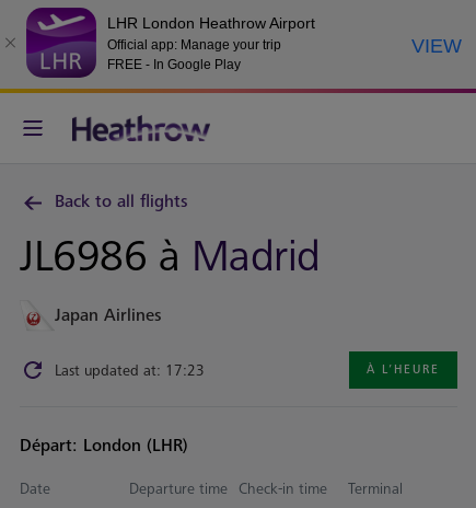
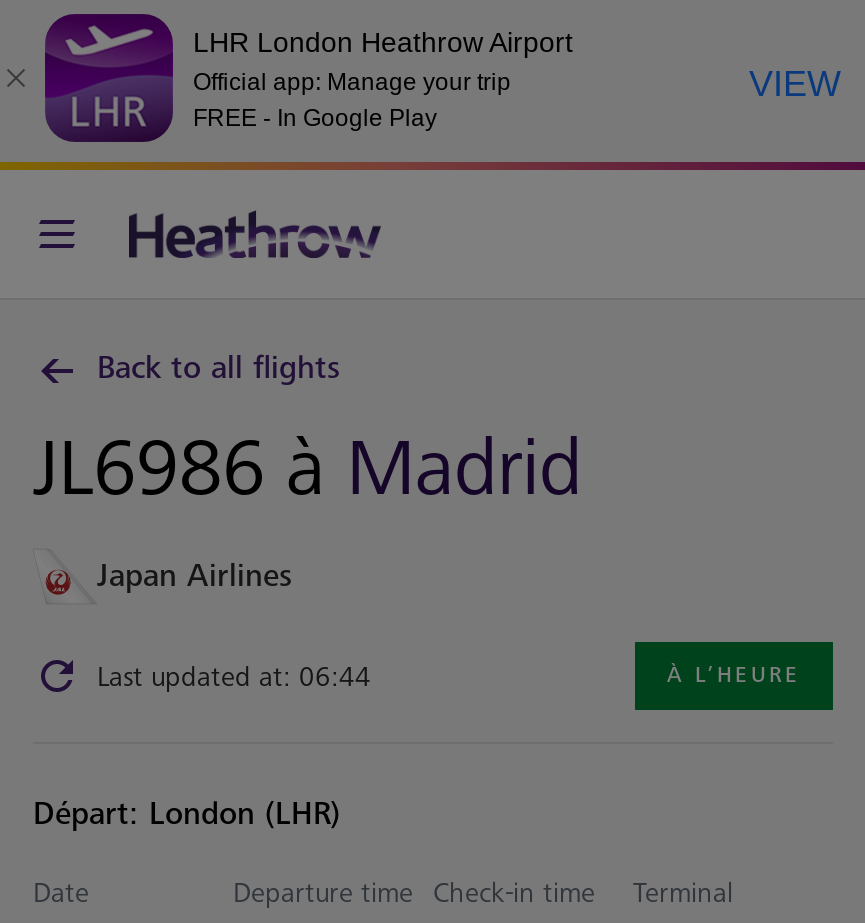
- Last updated at: 17:23
+ Last updated at: 06:44
